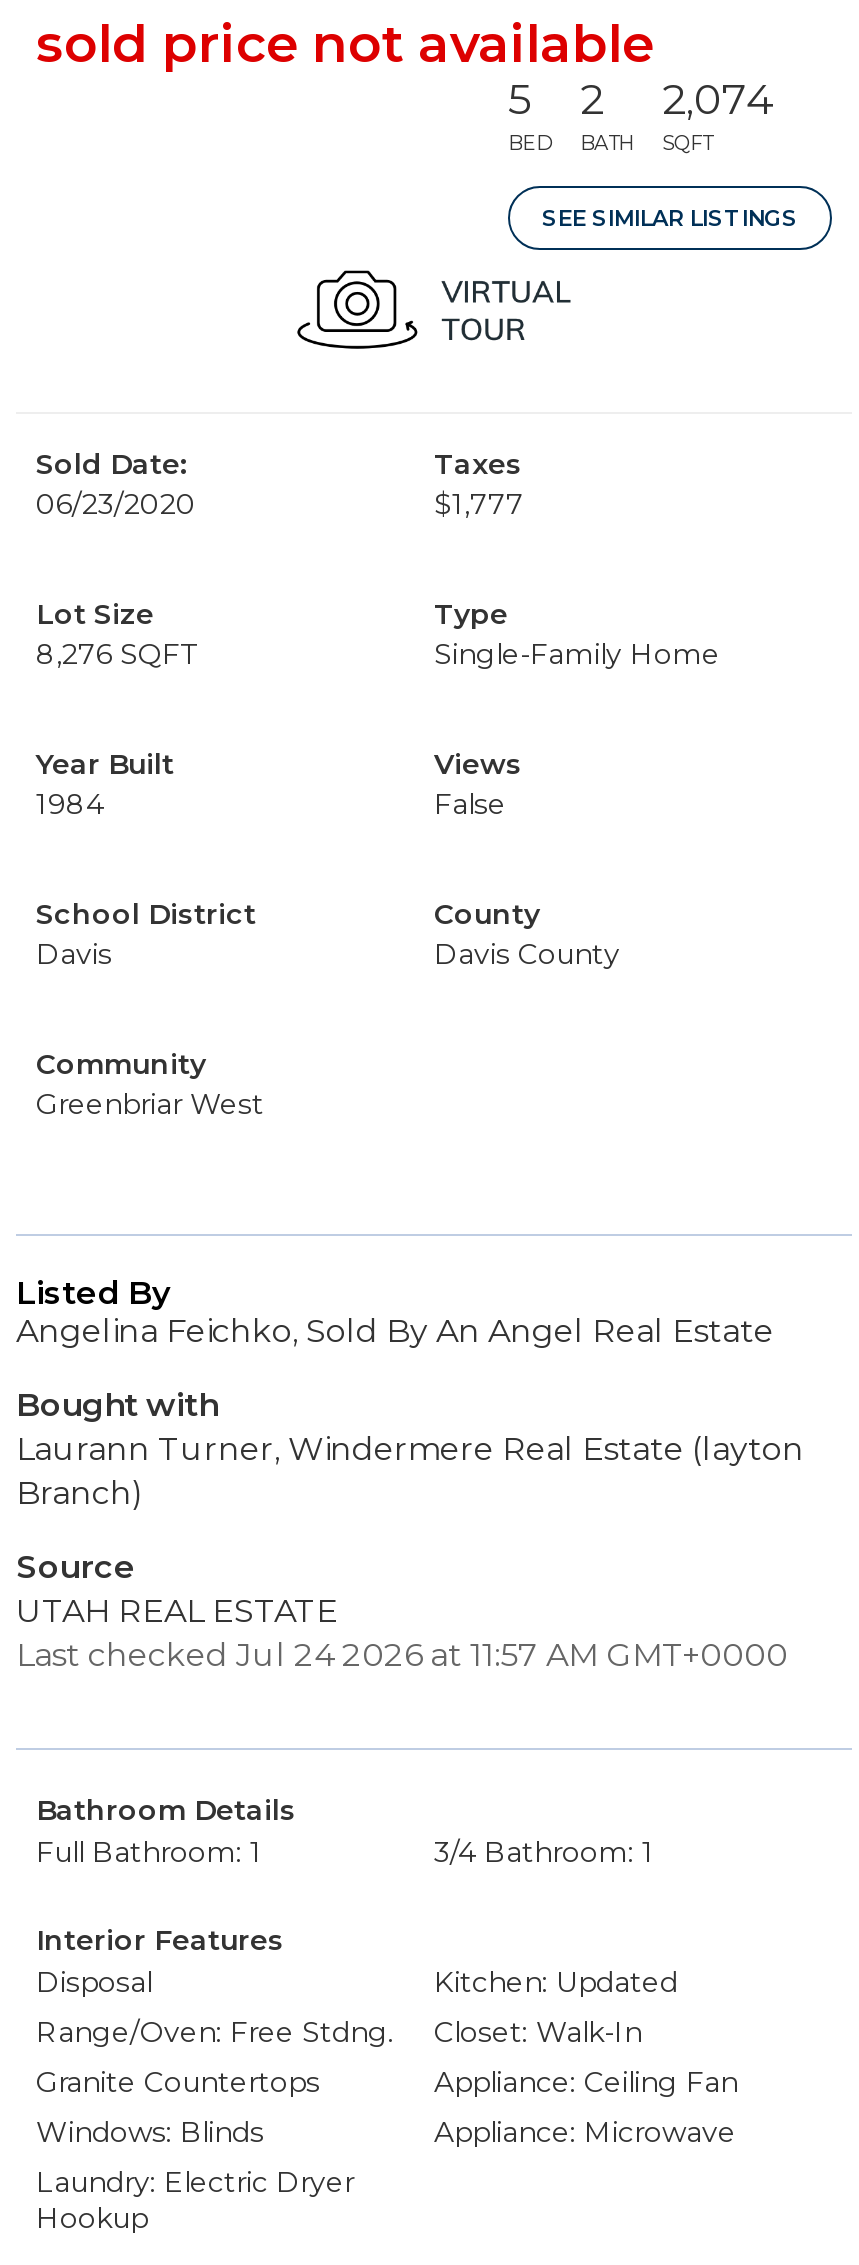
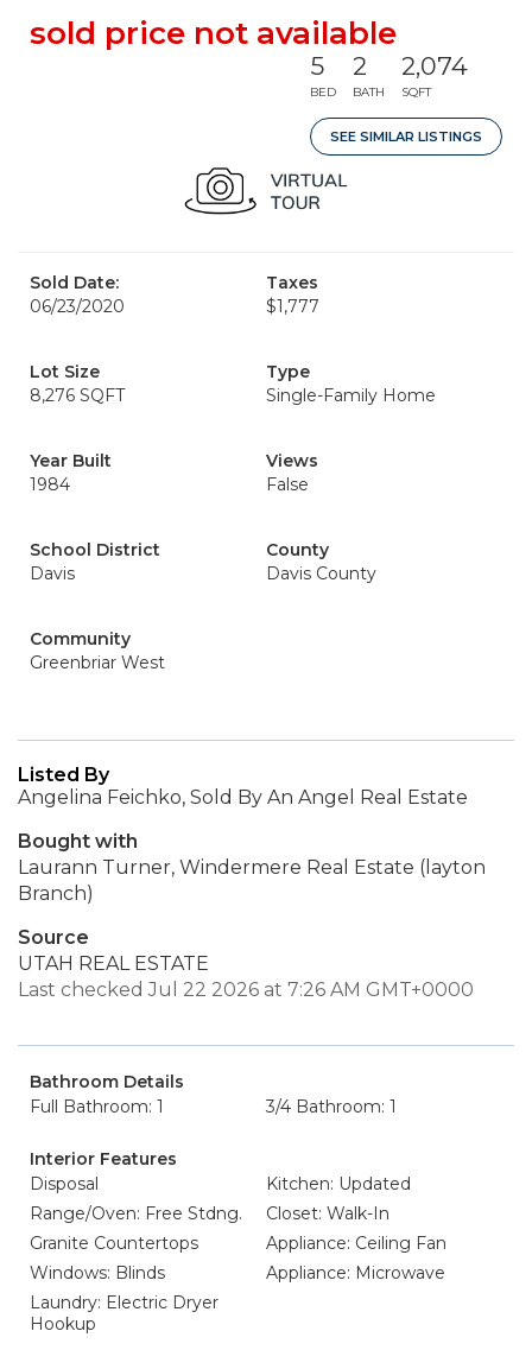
- Last checked Jul 24 2026 at 11:57 AM GMT+0000
+ Last checked Jul 22 2026 at 7:26 AM GMT+0000
